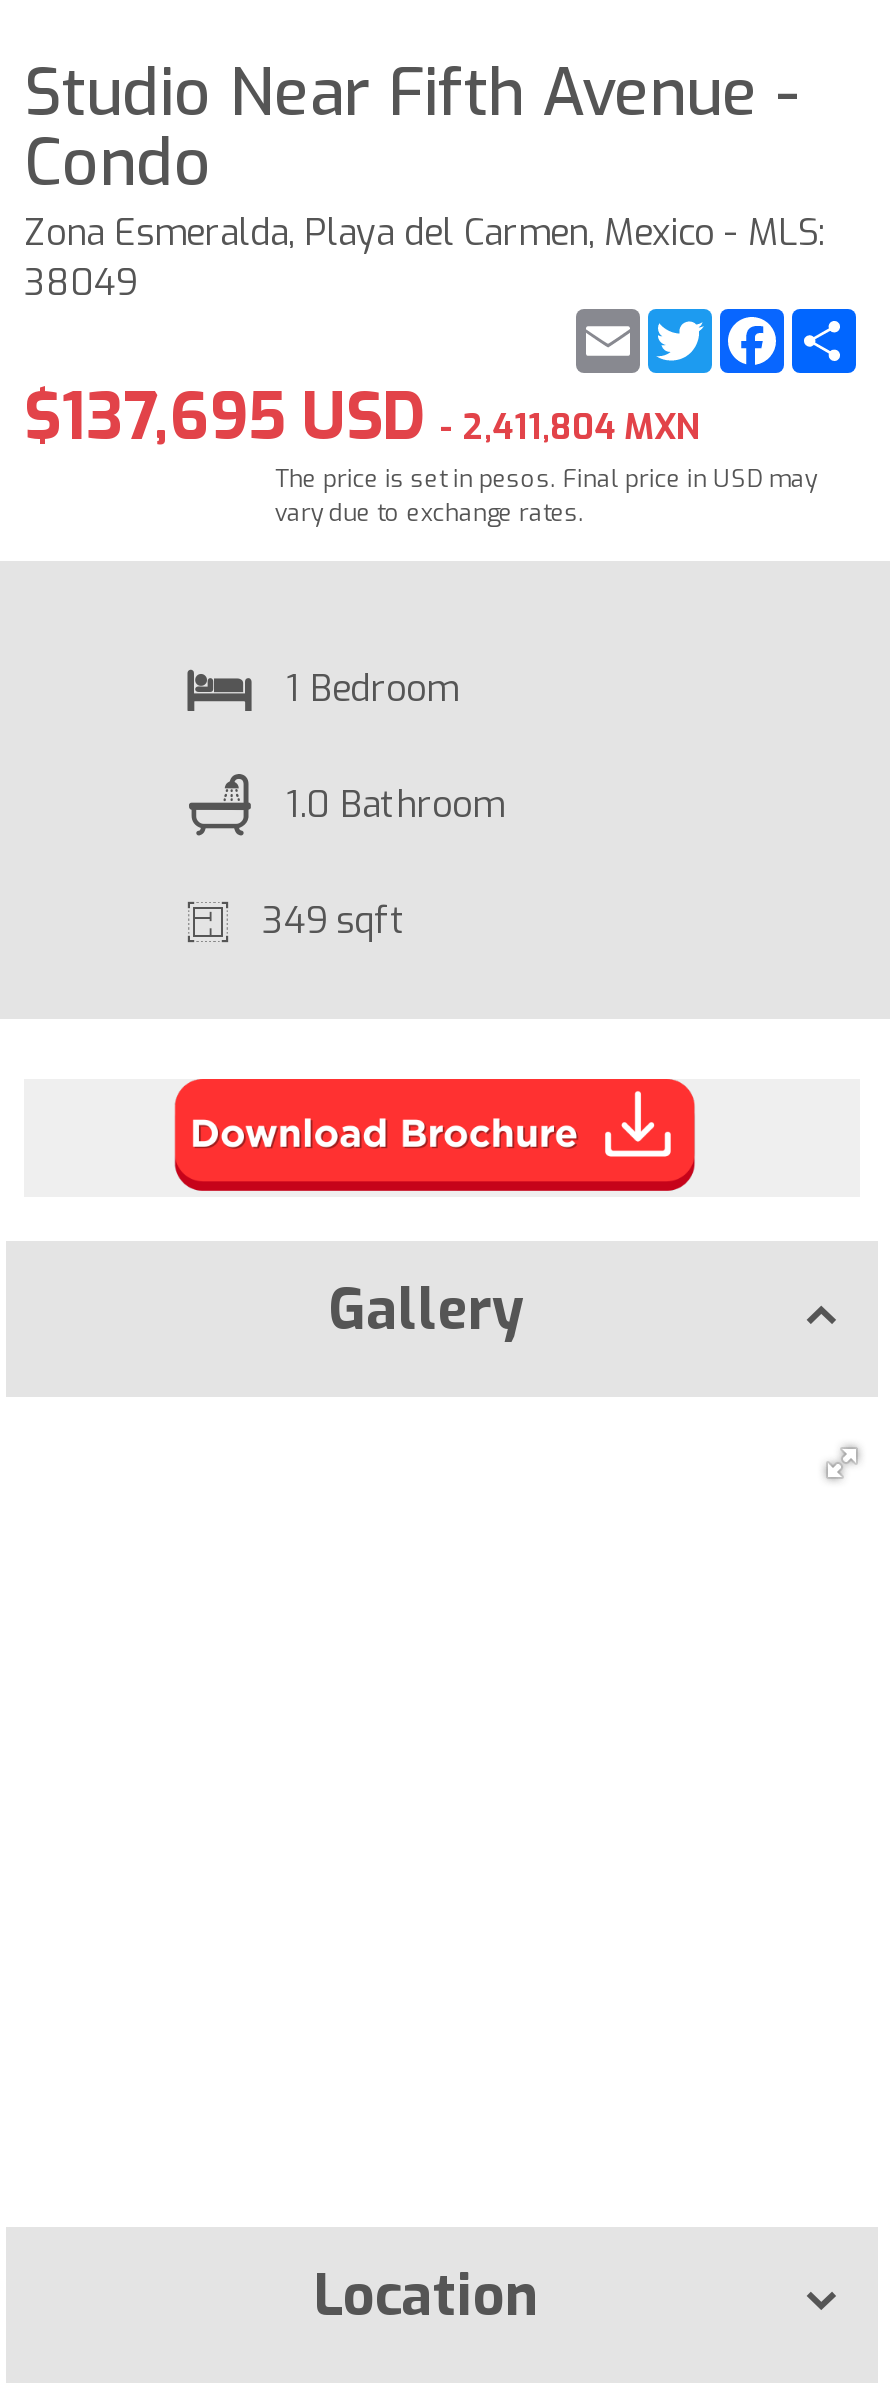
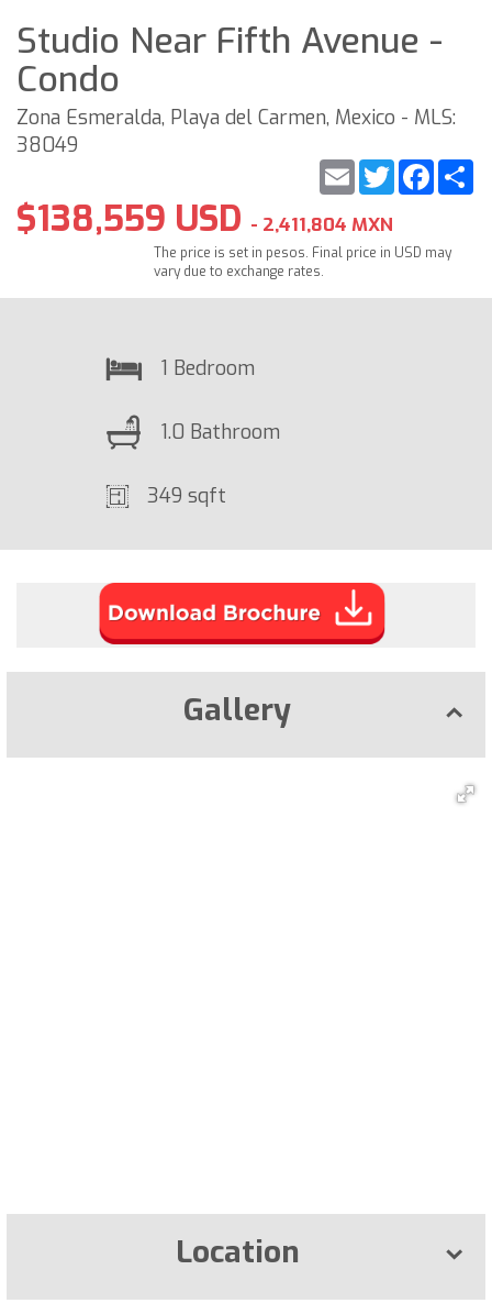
- $137,695 USD - 2,411,804 MXN
+ $138,559 USD - 2,411,804 MXN
